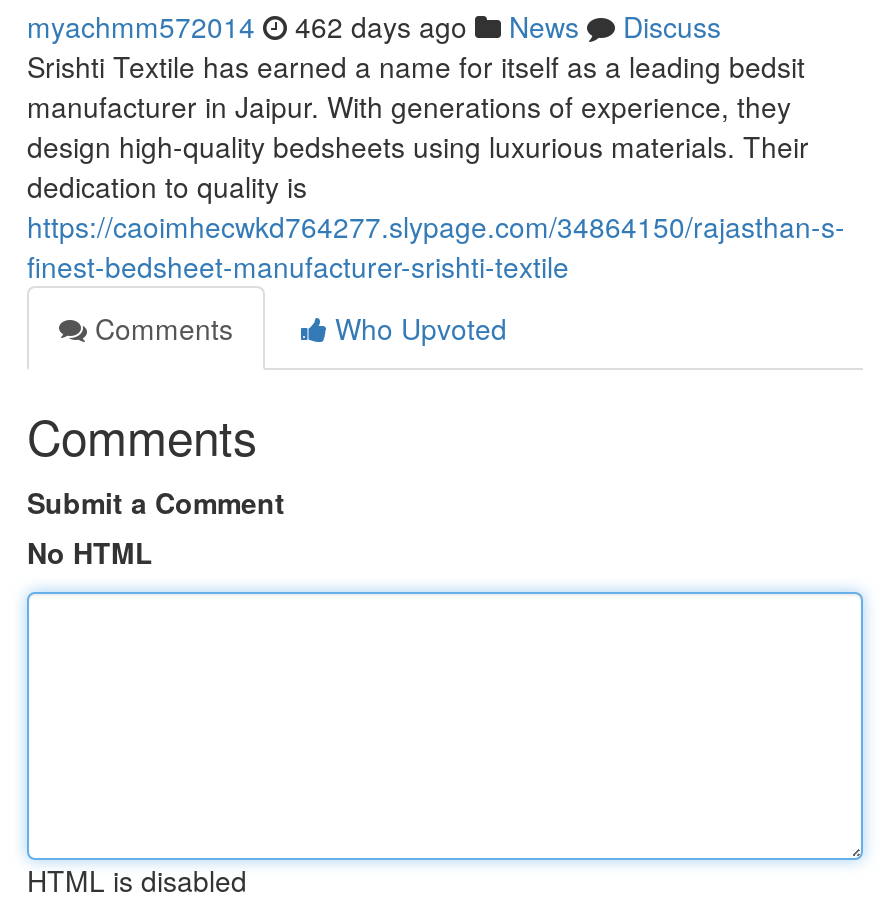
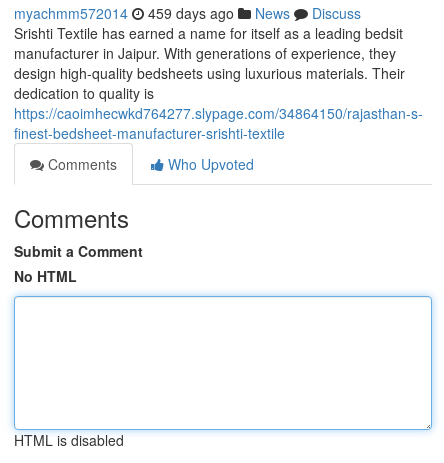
- myachmm572014 462 days ago News Discuss
+ myachmm572014 459 days ago News Discuss
